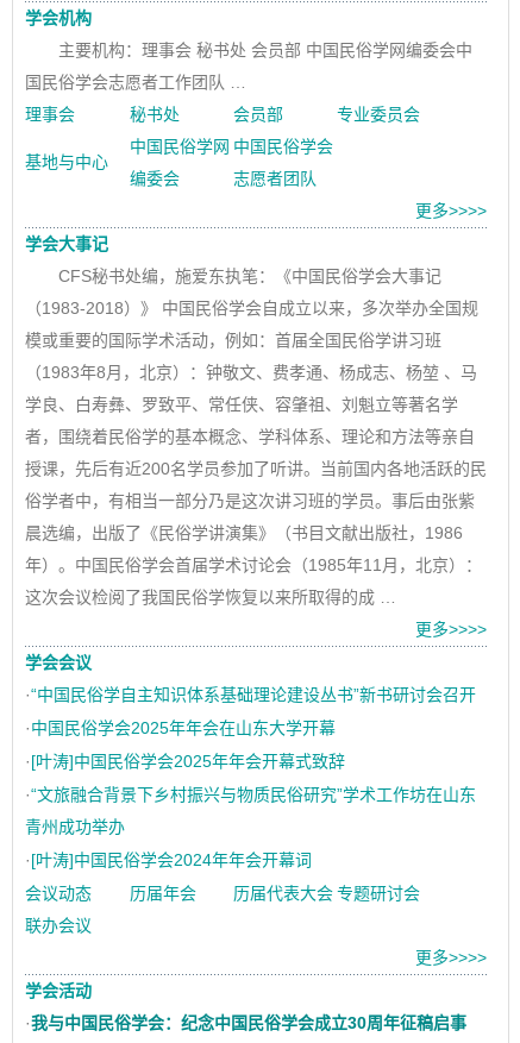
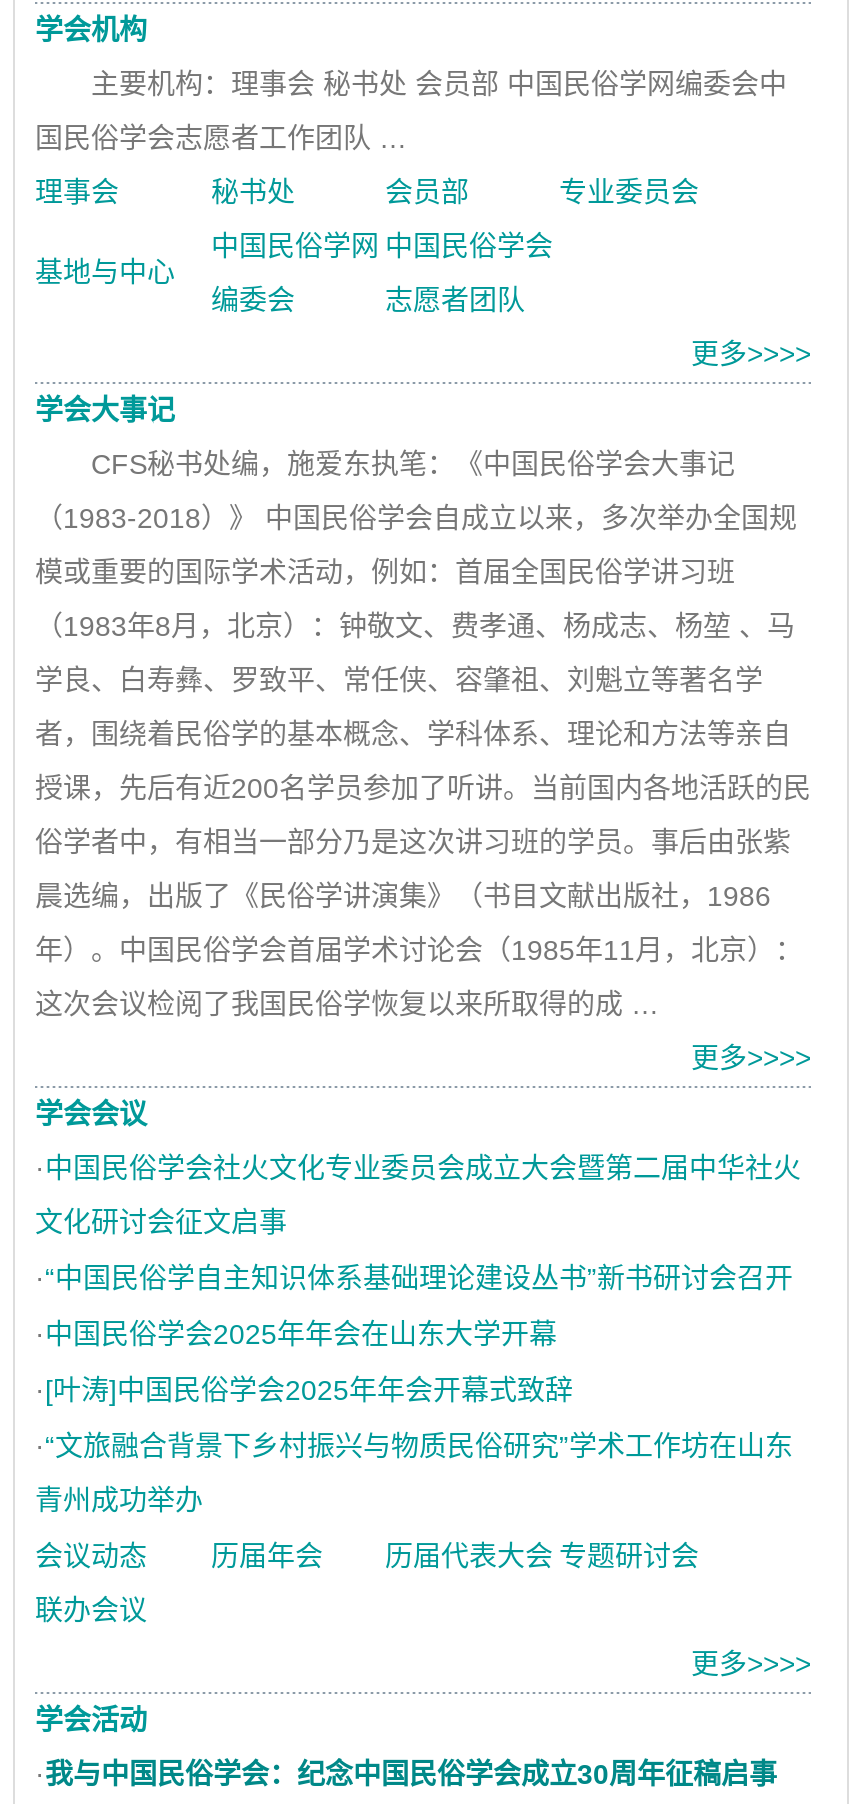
+ ·中国民俗学会社火文化专业委员会成立大会暨第二届中华社火
+ 文化研讨会征文启事

moved down: ·“中国民俗学自主知识体系基础理论建设丛书”新书研讨会召开 | ·中国民俗学会2025年年会在山东大学开幕 | · [叶涛]中国民俗学会2025年年会开幕式致辞 | ·“文旅融合背景下乡村振兴与物质民俗研究”学术工作坊在山东 | 青州成功举办

- · [叶涛]中国民俗学会2024年年会开幕词
